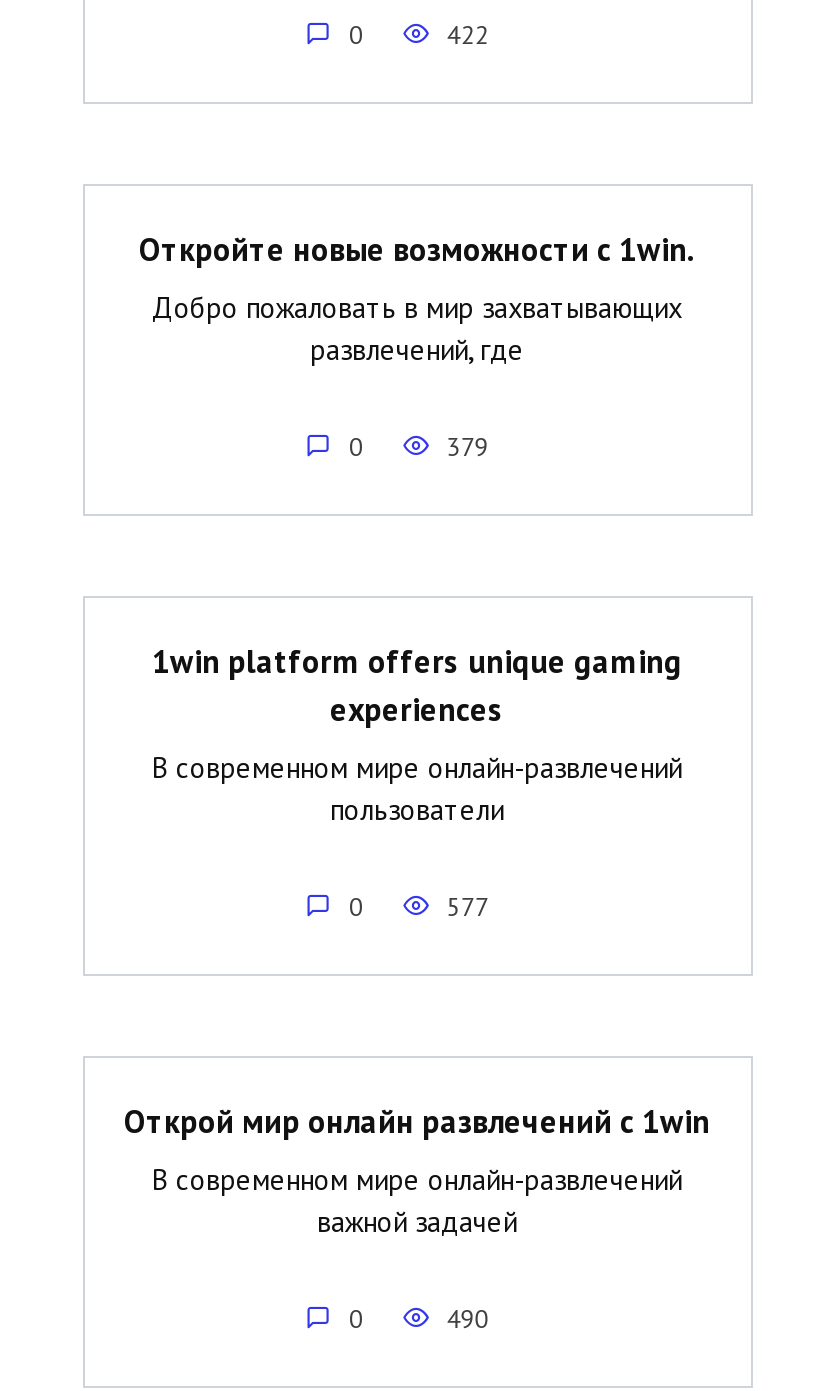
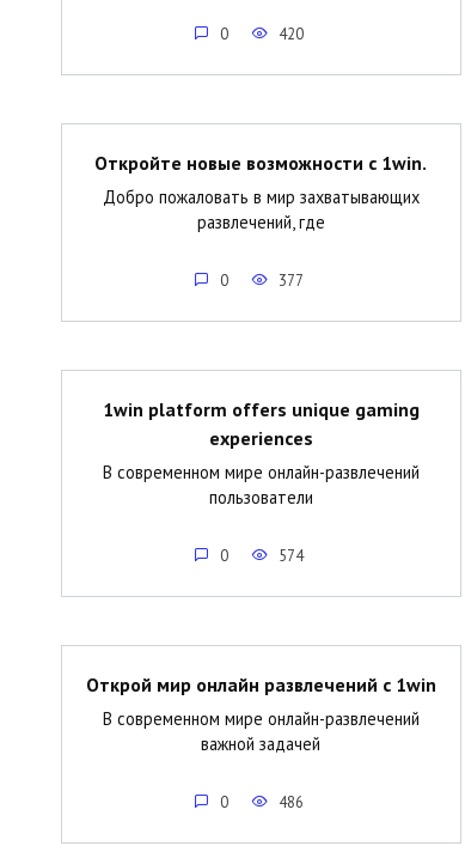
- 422
+ 420

- 379
+ 377

- 577
+ 574

- 490
+ 486
